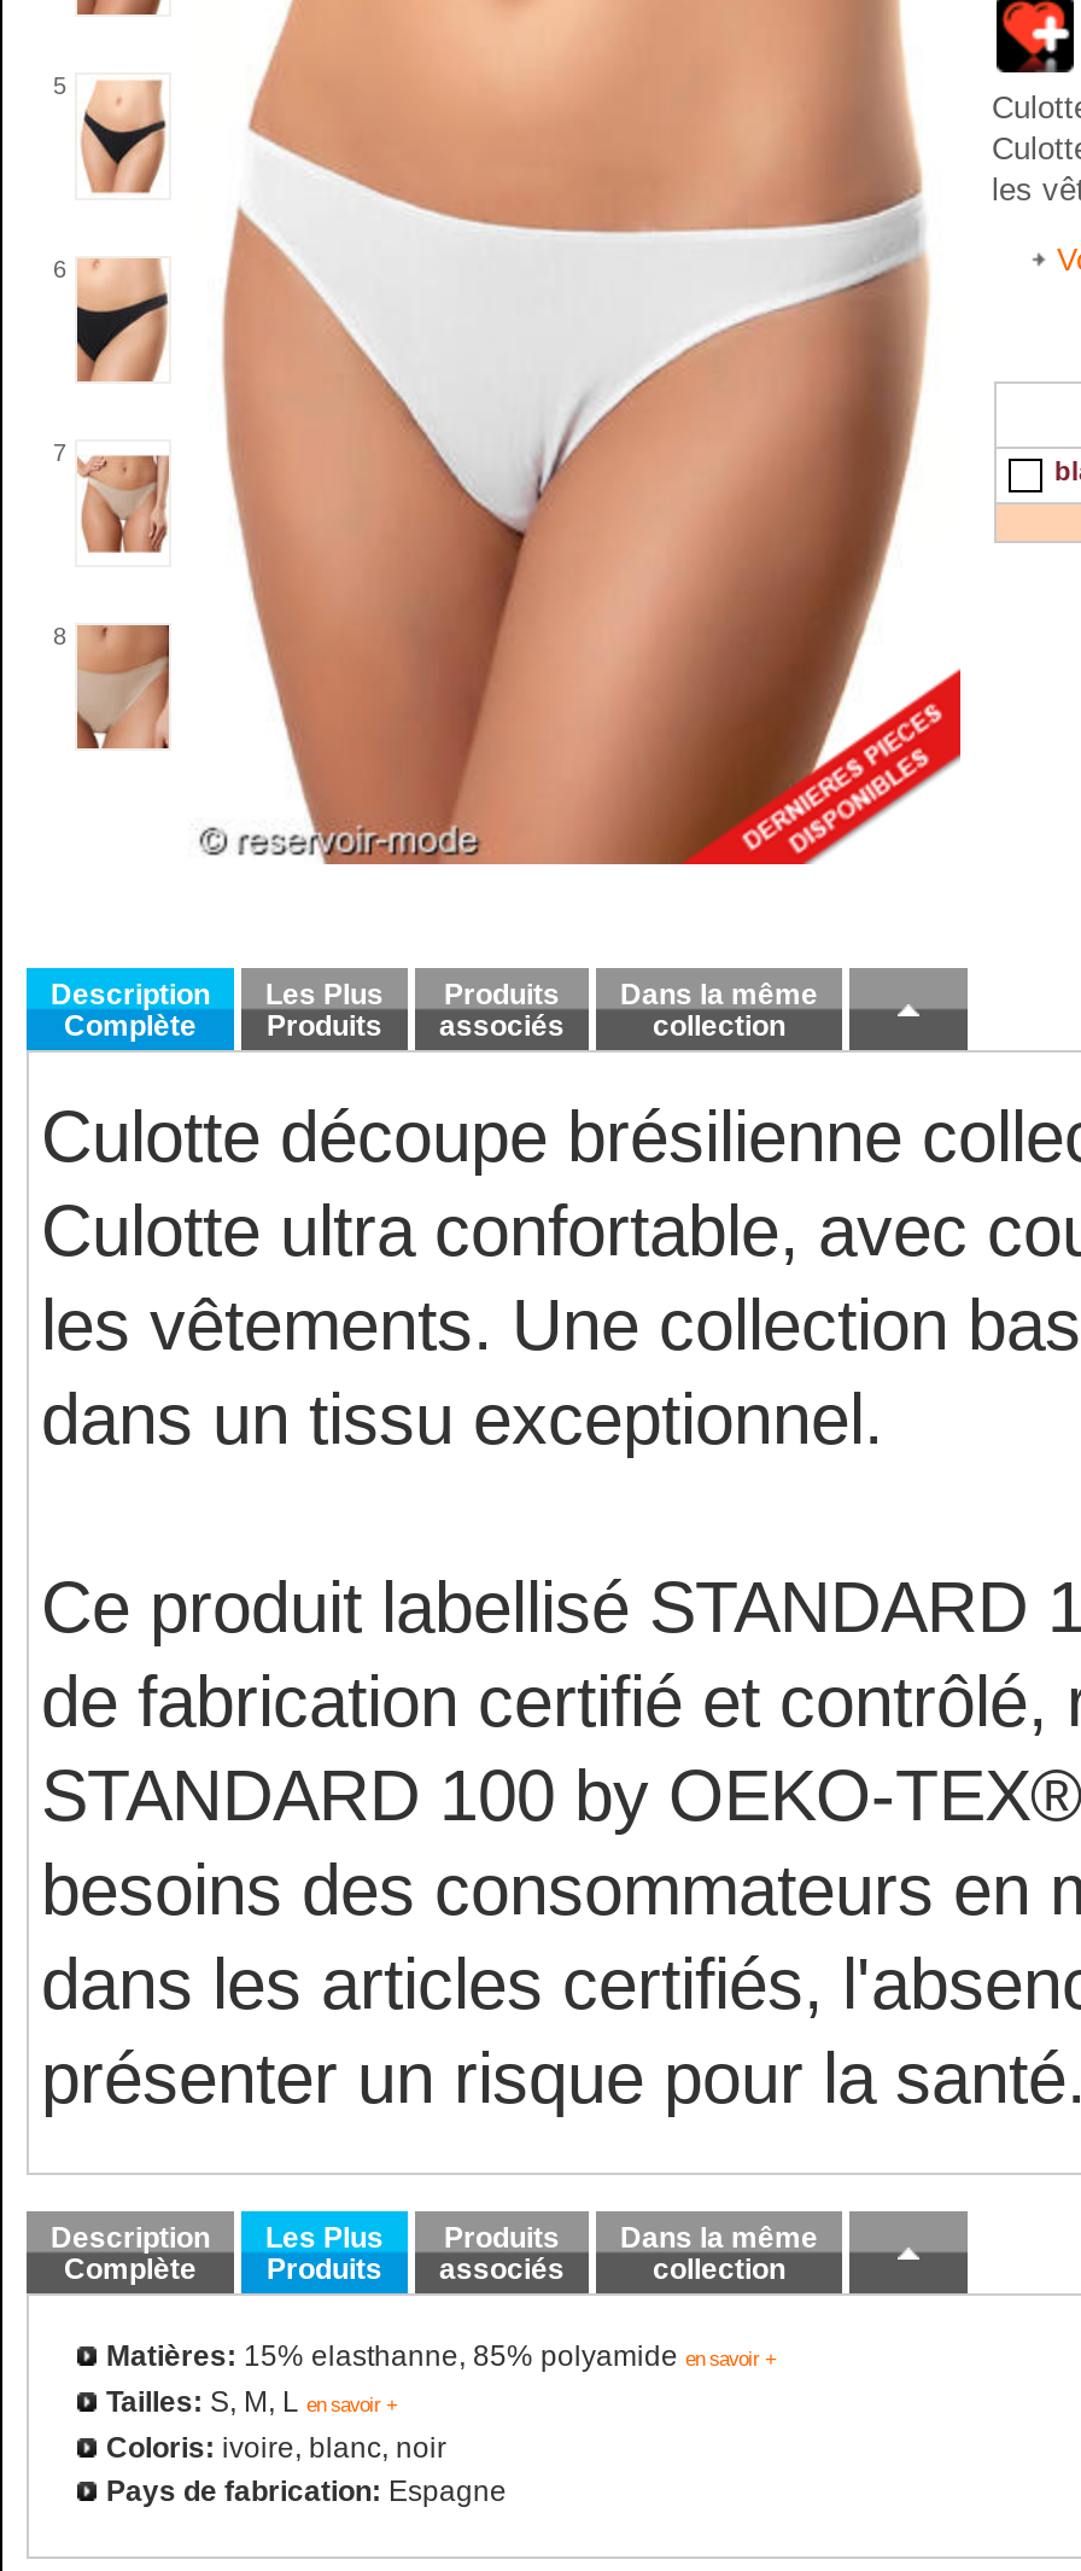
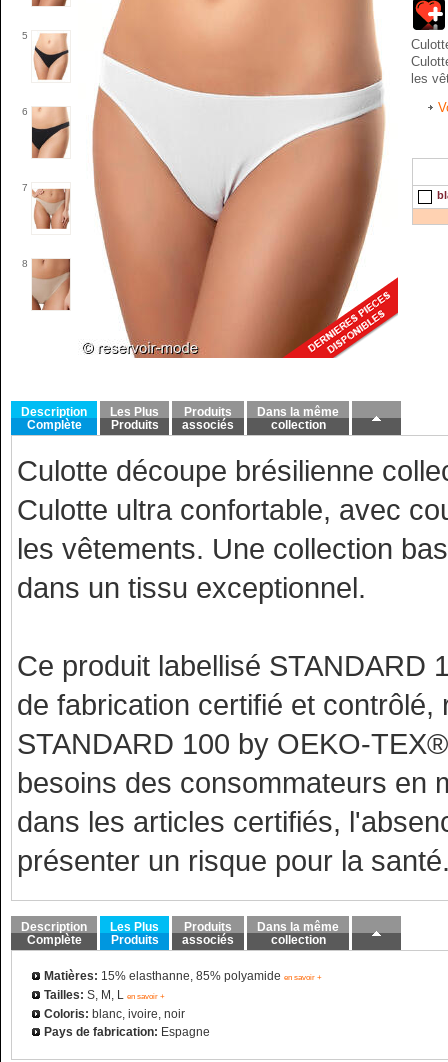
- Coloris: ivoire, blanc, noir
+ Coloris: blanc, ivoire, noir
